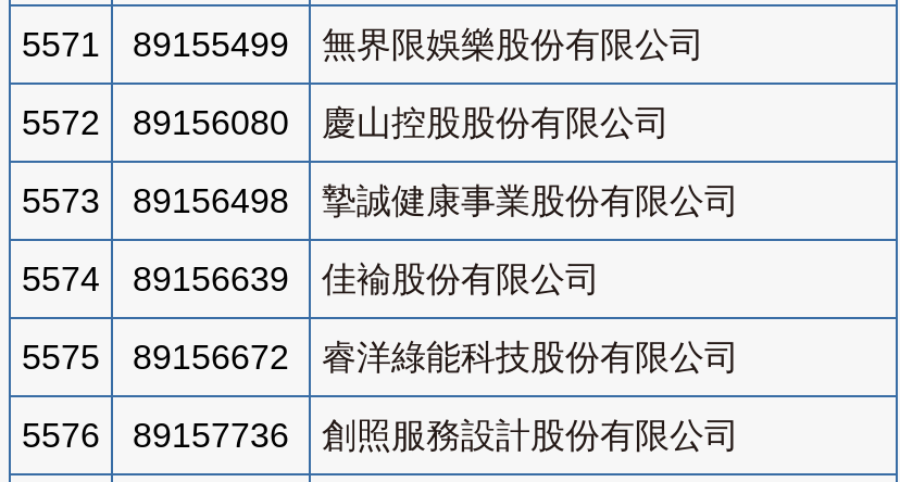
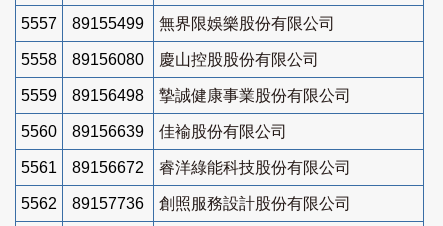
- 5571 89155499 無界限娛樂股份有限公司
+ 5557 89155499 無界限娛樂股份有限公司

- 5572 89156080 慶山控股股份有限公司
+ 5558 89156080 慶山控股股份有限公司

- 5573 89156498 摯誠健康事業股份有限公司
+ 5559 89156498 摯誠健康事業股份有限公司

- 5574 89156639 佳褕股份有限公司
+ 5560 89156639 佳褕股份有限公司

- 5575 89156672 睿洋綠能科技股份有限公司
+ 5561 89156672 睿洋綠能科技股份有限公司

- 5576 89157736 創照服務設計股份有限公司
+ 5562 89157736 創照服務設計股份有限公司
